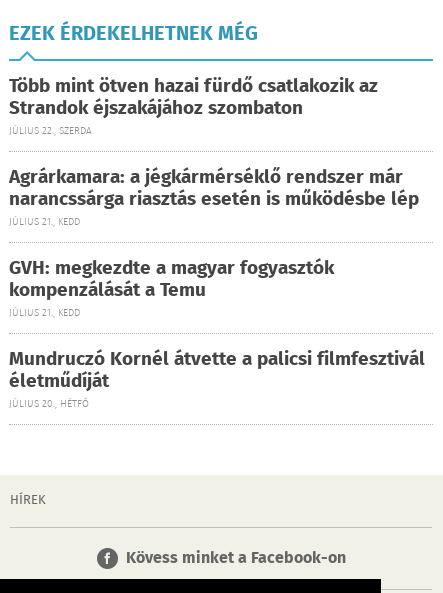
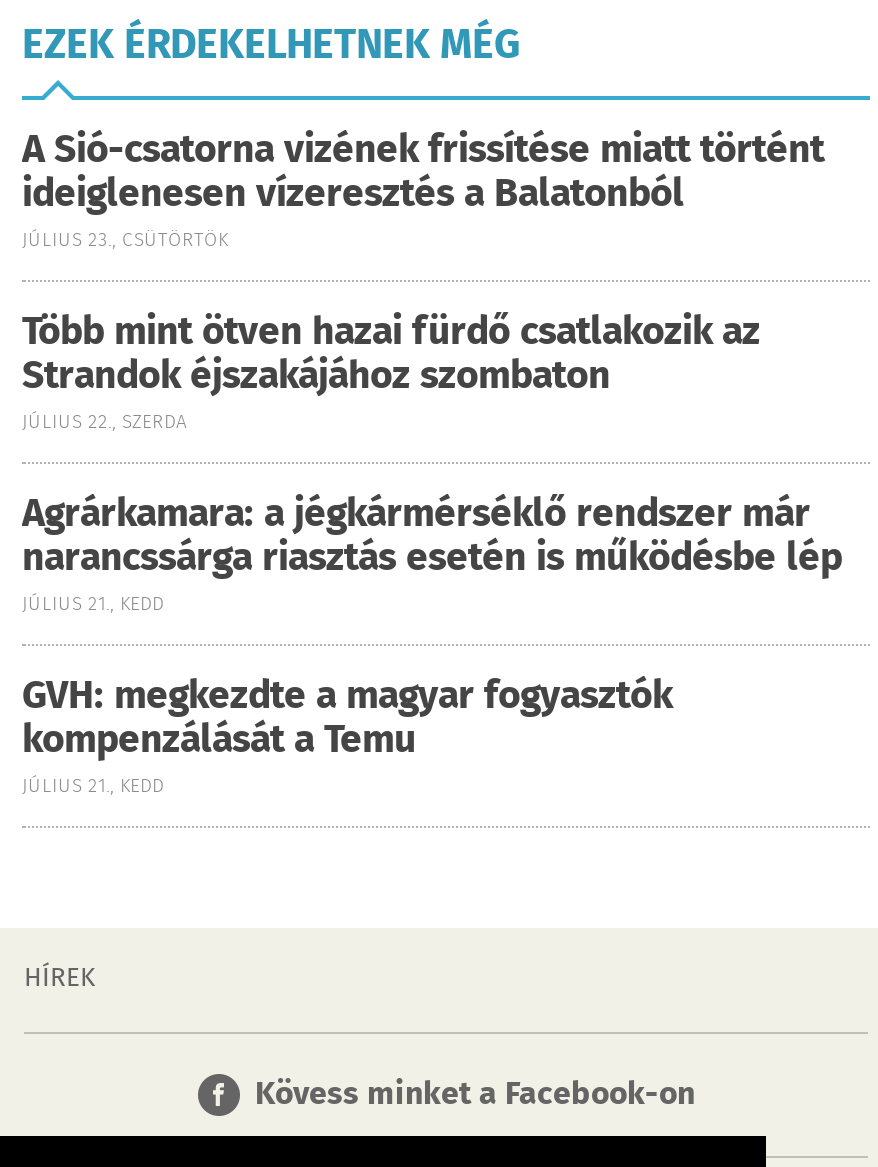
+ A Sió-csatorna vizének frissítése miatt történt
+ ideiglenesen vízeresztés a Balatonból
+ JÚLIUS 23., CSÜTÖRTÖK

moved down: Több mint ötven hazai fürdő csatlakozik az | Strandok éjszakájához szombaton | JÚLIUS 22., SZERDA | ... | kompenzálását a Temu | JÚLIUS 21., KEDD

- Mundruczó Kornél átvette a palicsi filmfesztivál
- életműdíját
- JÚLIUS 20., HÉTFŐ
